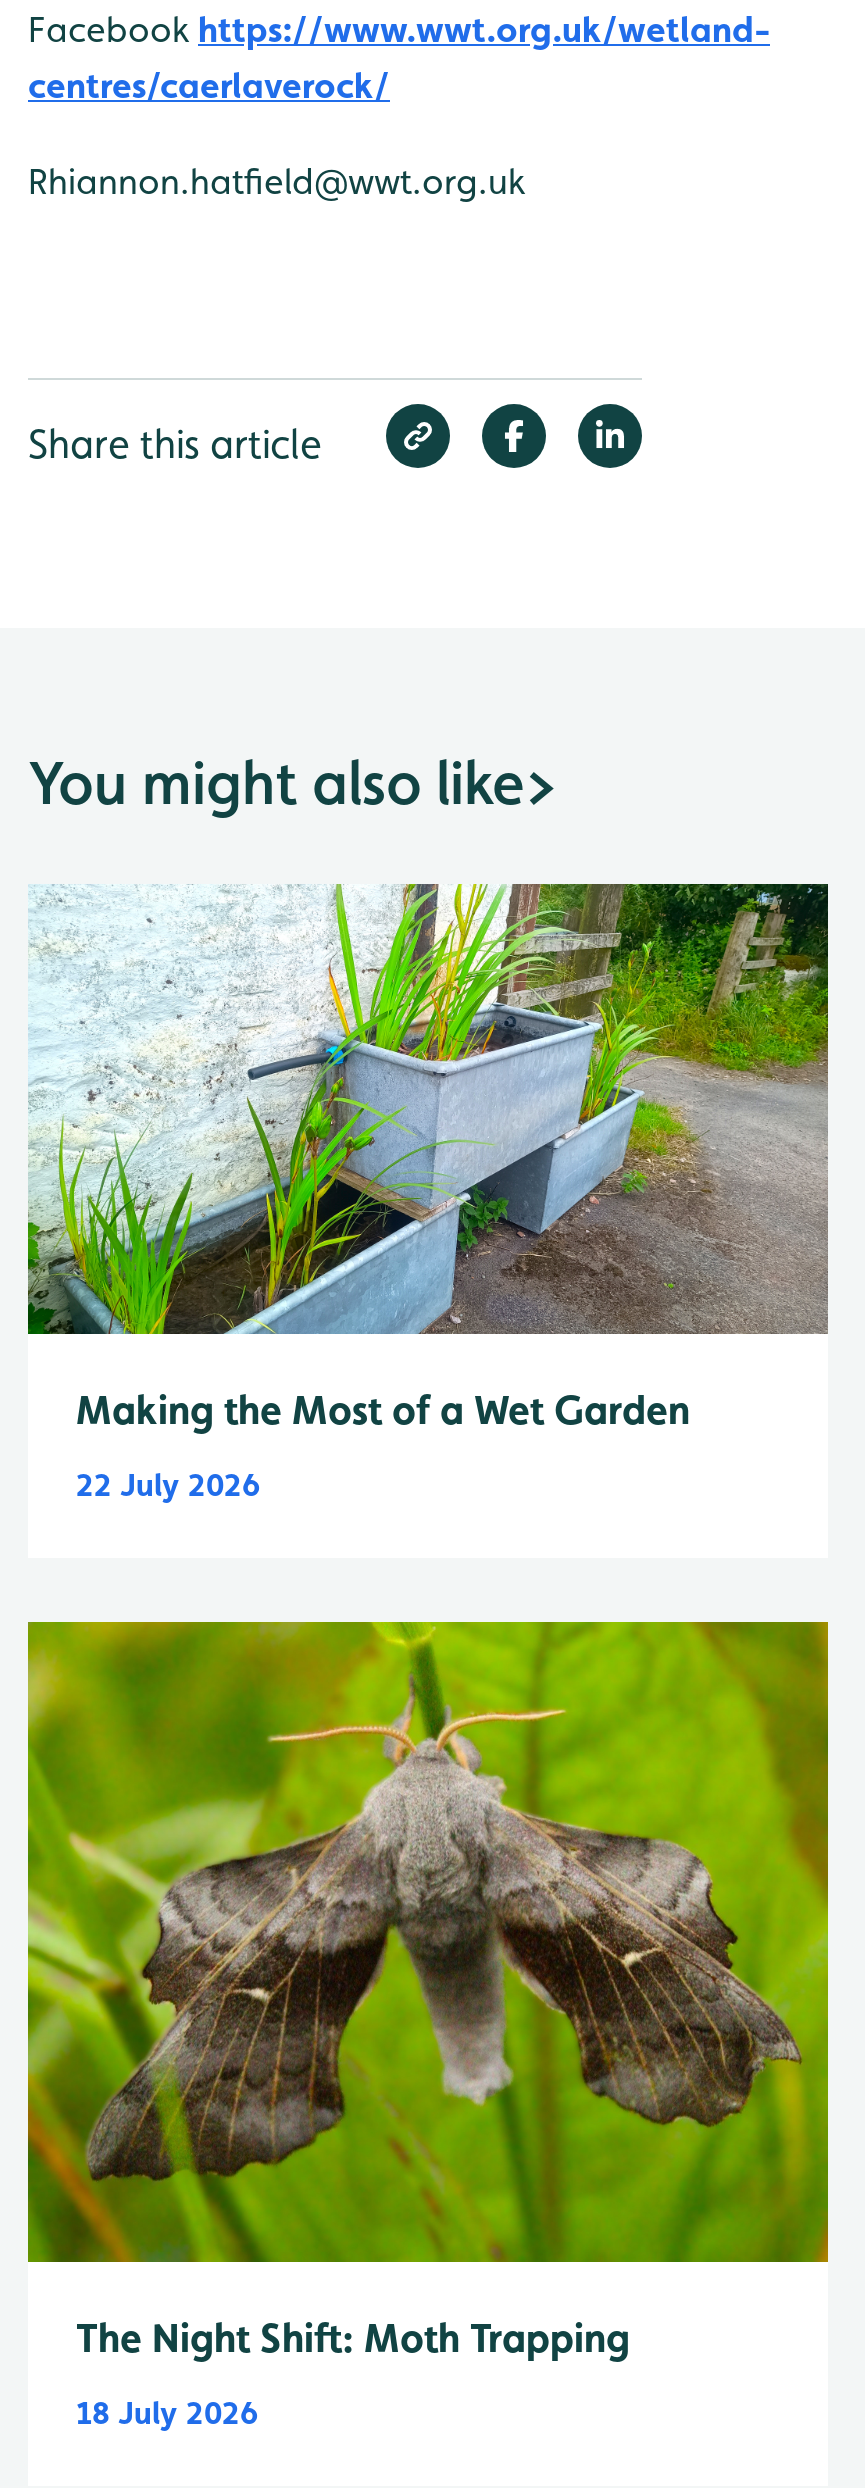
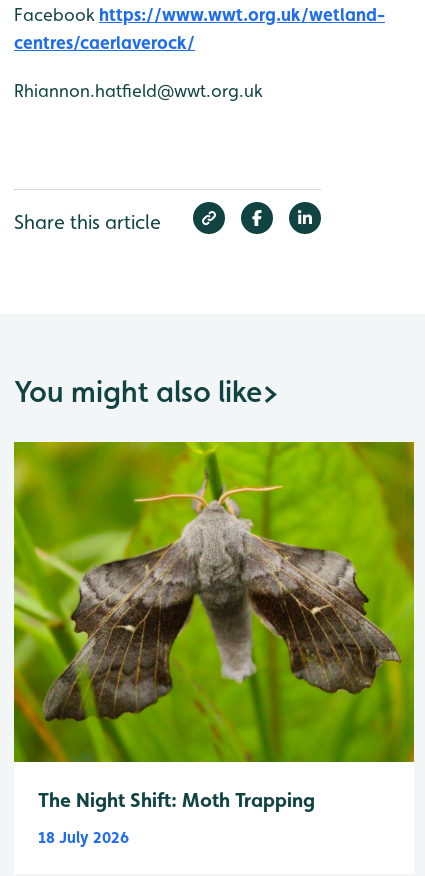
- [image]
- Making the Most of a Wet Garden
- 22 July 2026
